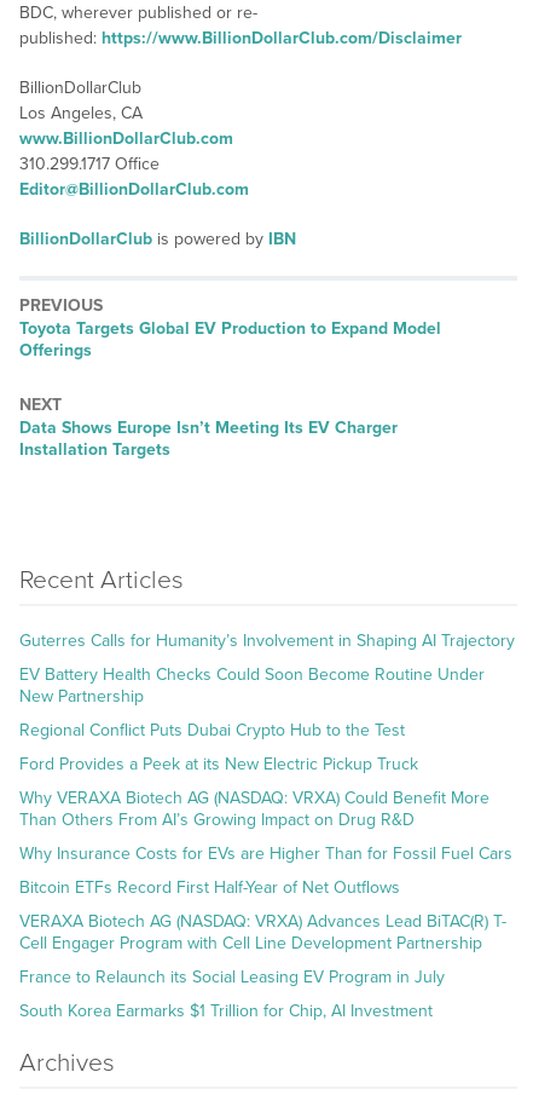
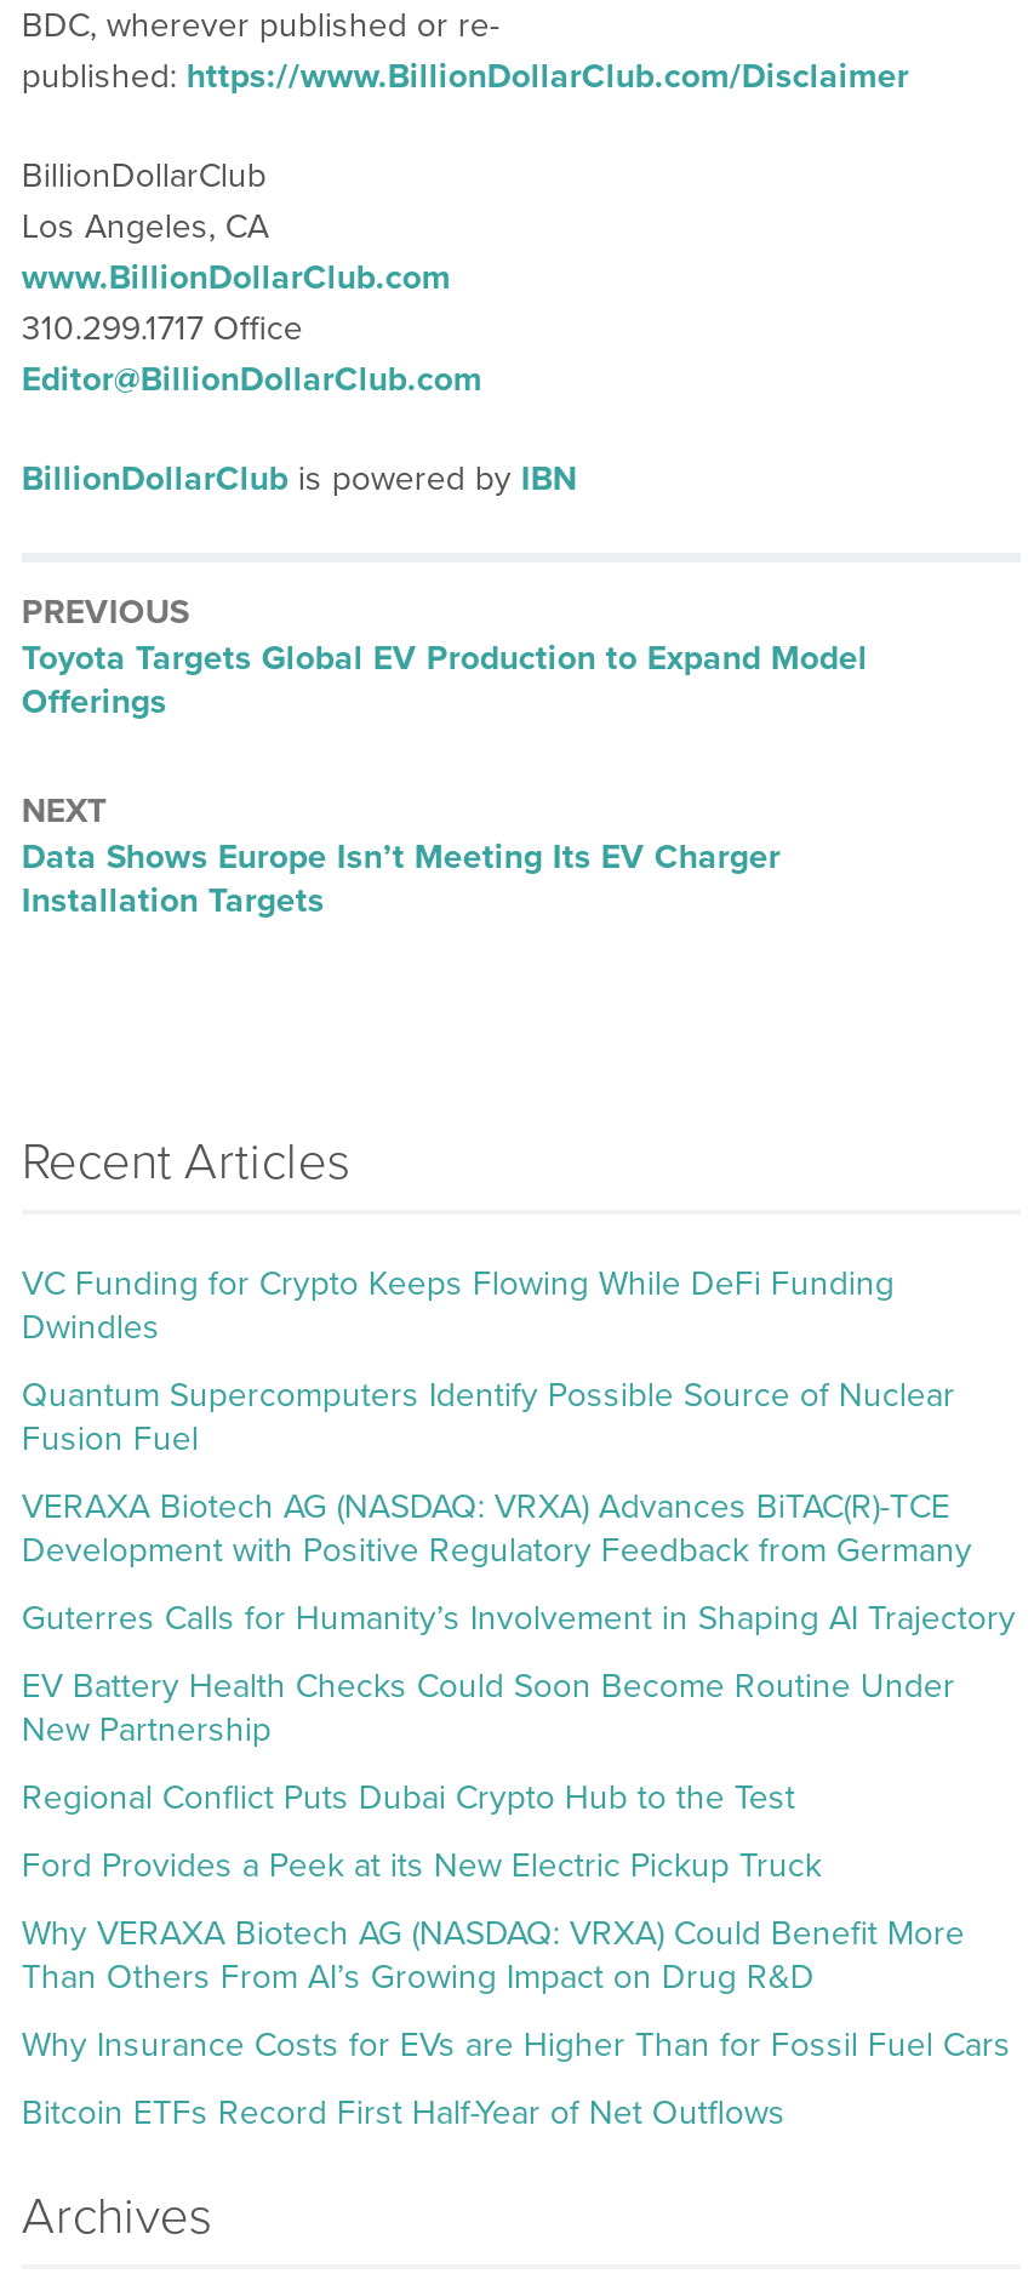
+ VC Funding for Crypto Keeps Flowing While DeFi Funding
+ Dwindles
+ Quantum Supercomputers Identify Possible Source of Nuclear
+ Fusion Fuel
+ VERAXA Biotech AG (NASDAQ: VRXA) Advances BiTAC(R)-TCE
+ Development with Positive Regulatory Feedback from Germany

moved down: Guterres Calls for Humanity’s Involvement in Shaping AI Trajectory | EV Battery Health Checks Could Soon Become Routine Under | New Partnership | ... | Why Insurance Costs for EVs are Higher Than for Fossil Fuel Cars | Bitcoin ETFs Record First Half-Year of Net Outflows

- VERAXA Biotech AG (NASDAQ: VRXA) Advances Lead BiTAC(R) T-
- Cell Engager Program with Cell Line Development Partnership
- France to Relaunch its Social Leasing EV Program in July
- South Korea Earmarks $1 Trillion for Chip, AI Investment
